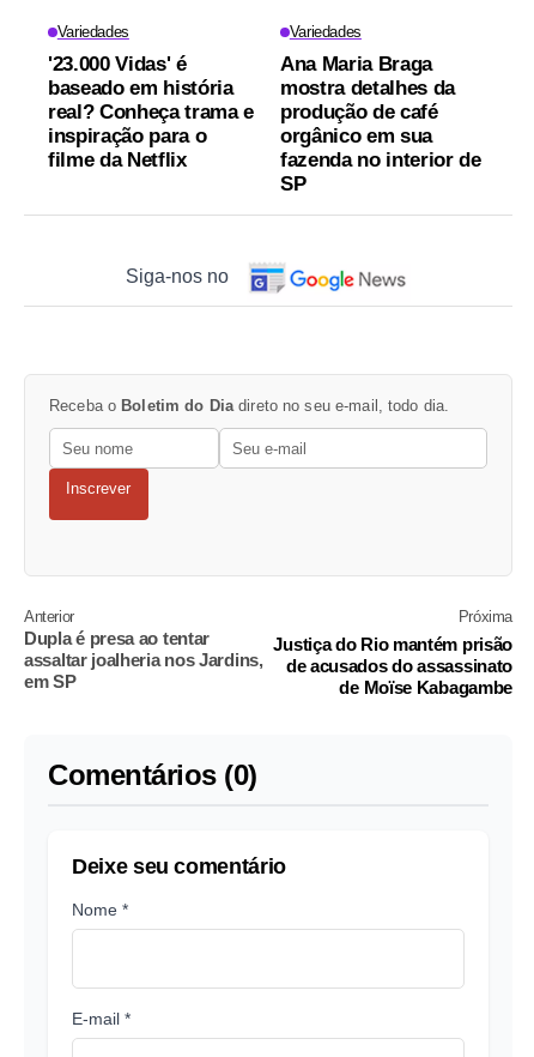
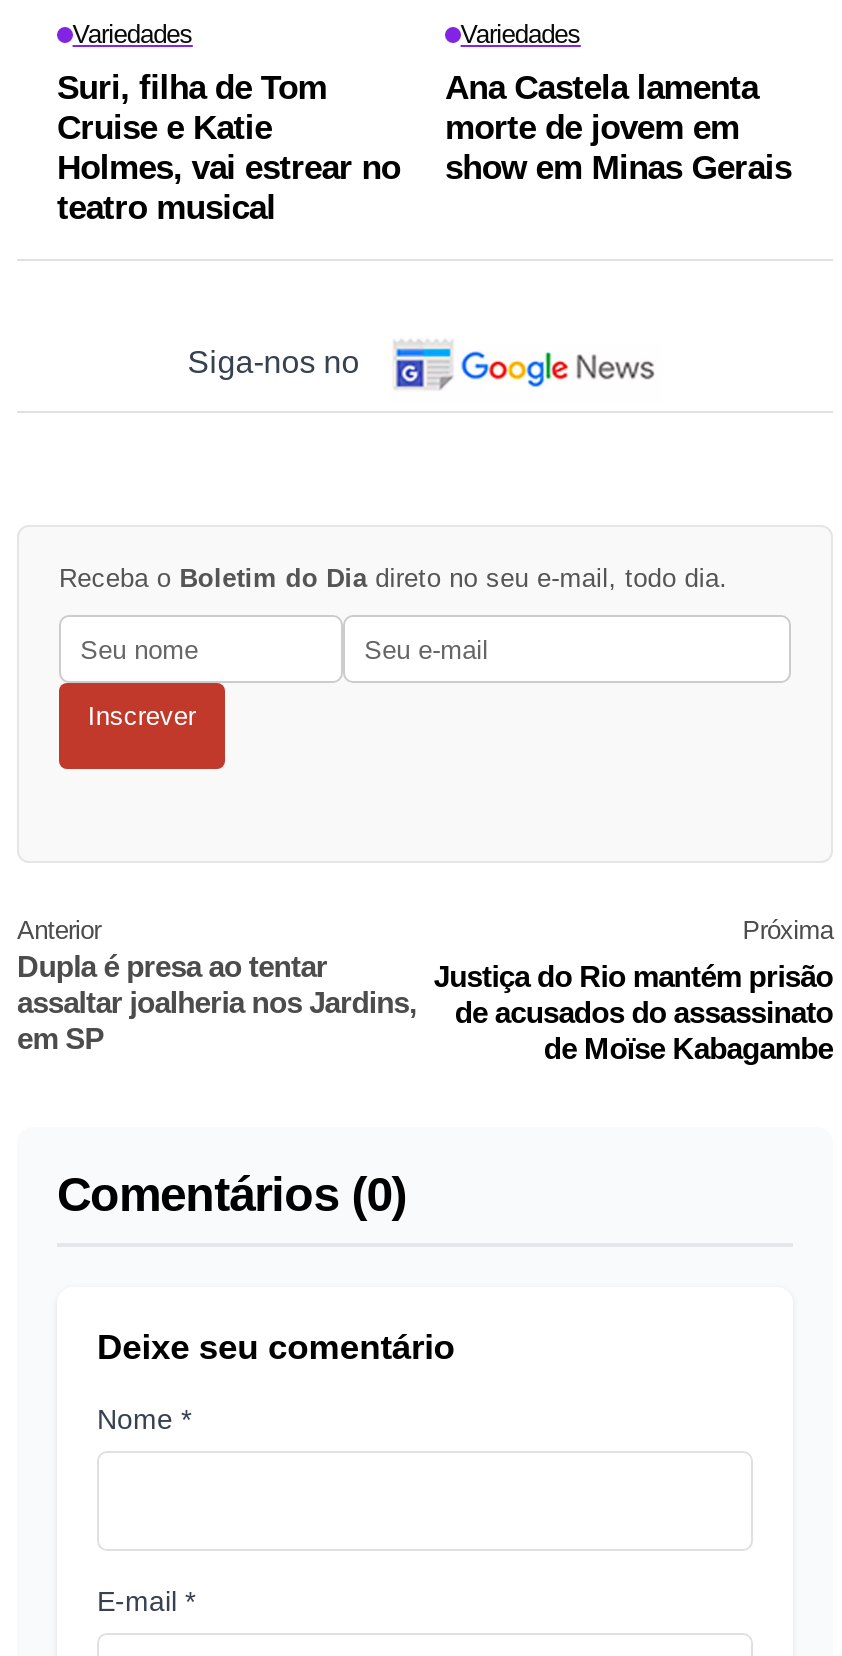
- '23.000 Vidas' é
- baseado em história
- real? Conheça trama e
- inspiração para o
- filme da Netflix
+ Suri, filha de Tom
+ Cruise e Katie
+ Holmes, vai estrear no
+ teatro musical

- Ana Maria Braga
- mostra detalhes da
- produção de café
- orgânico em sua
- fazenda no interior de
- SP
+ Ana Castela lamenta
+ morte de jovem em
+ show em Minas Gerais
